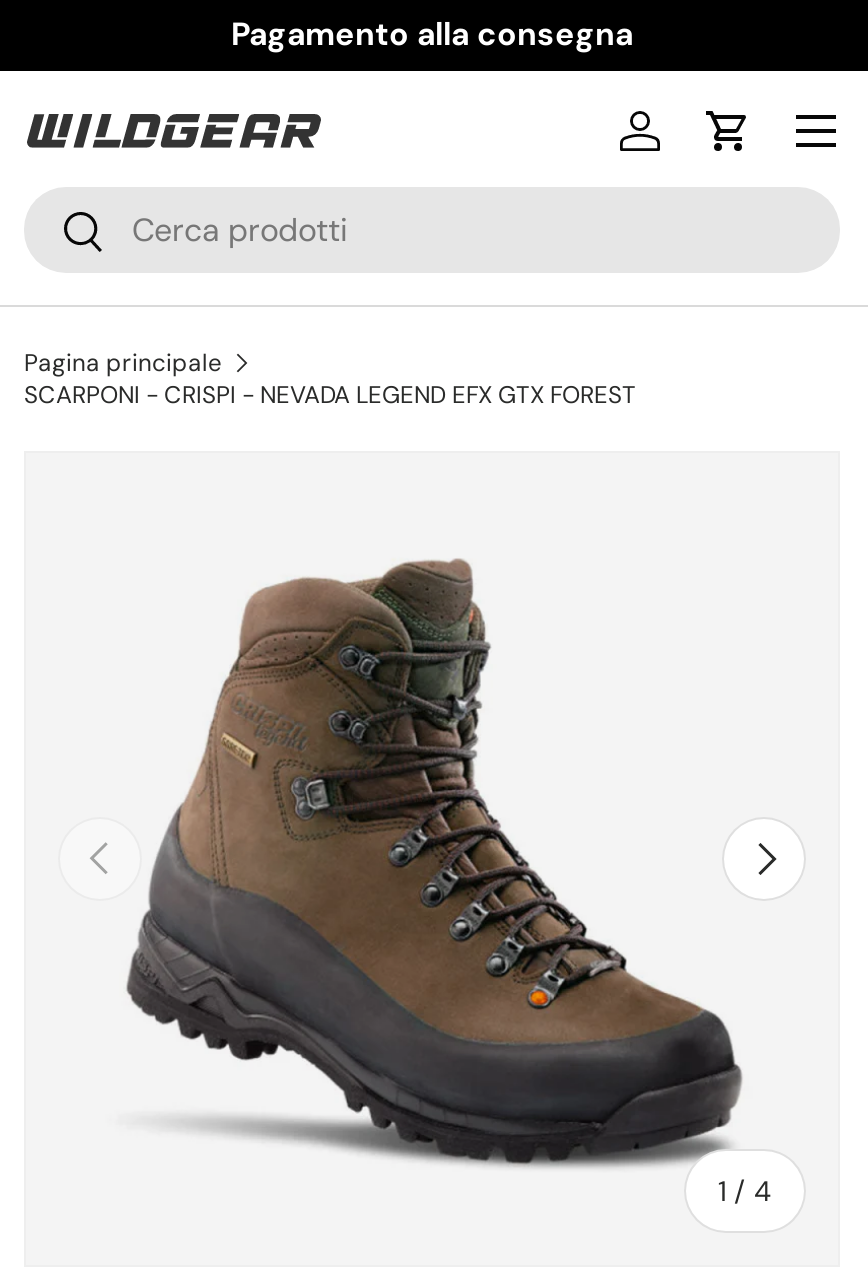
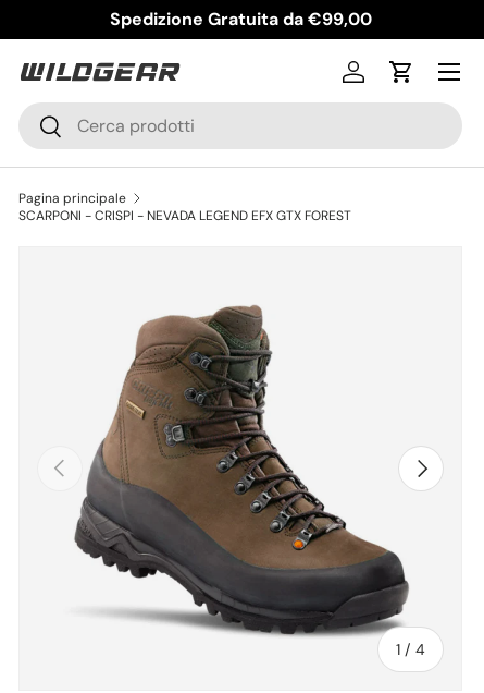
- Pagamento alla consegna
+ Spedizione Gratuita da €99,00
